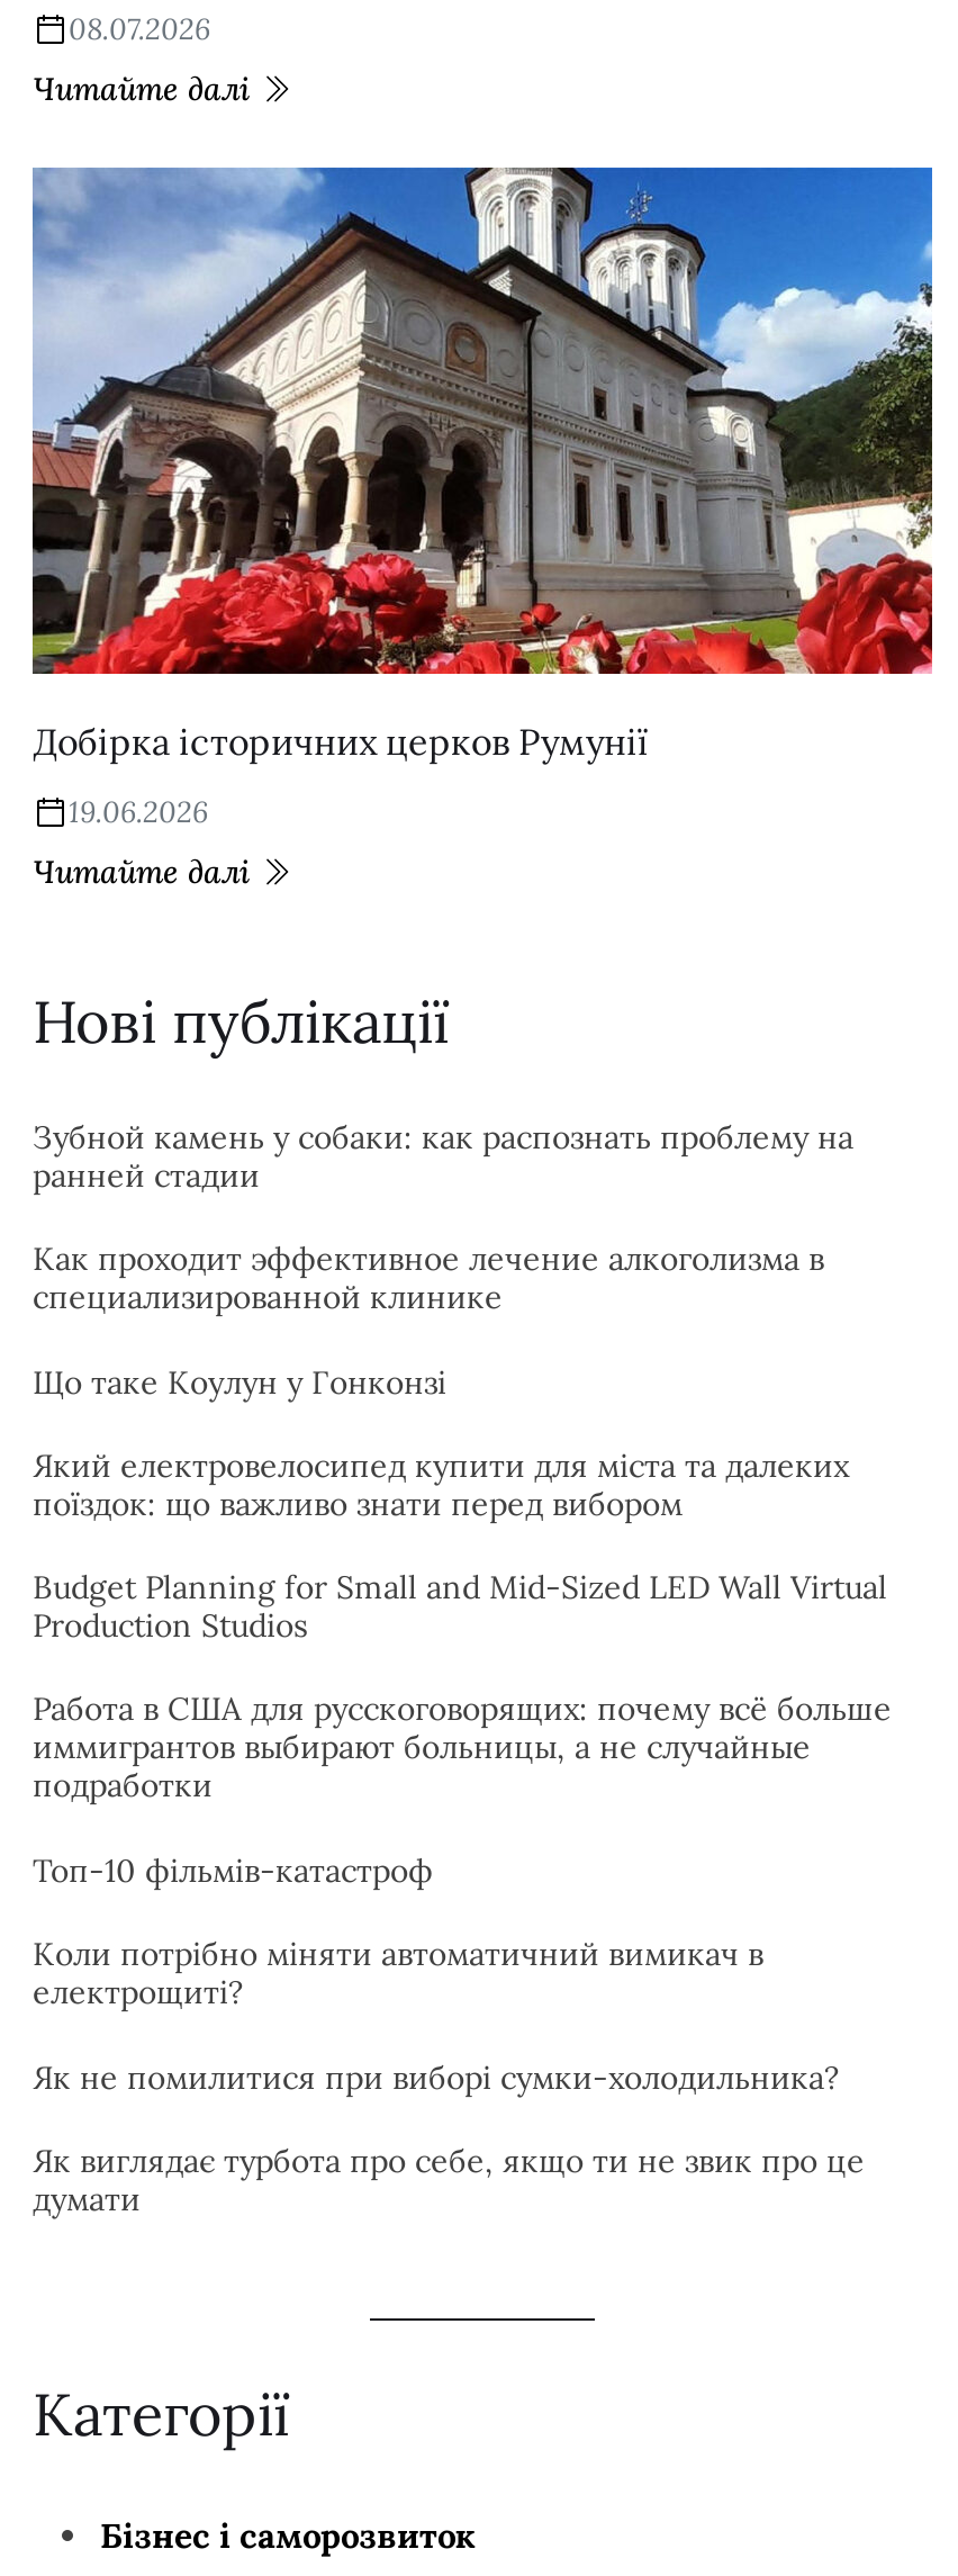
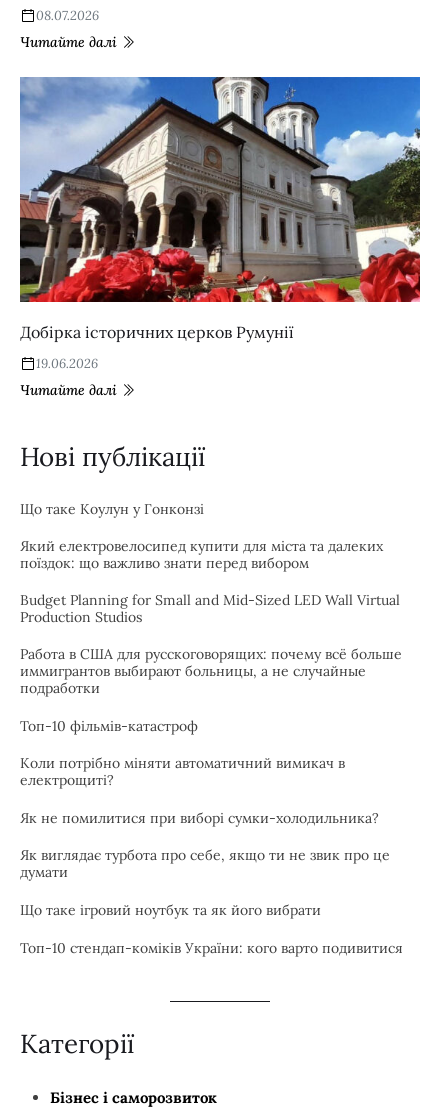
- Зубной камень у собаки: как распознать проблему на
- ранней стадии
- Как проходит эффективное лечение алкоголизма в
- специализированной клинике

moved up: Що таке Коулун у Гонконзі | Який електровелосипед купити для міста та далеких | поїздок: що важливо знати перед вибором | ... | Як виглядає турбота про себе, якщо ти не звик про це | думати

+ Що таке ігровий ноутбук та як його вибрати
+ Топ-10 стендап-коміків України: кого варто подивитися
